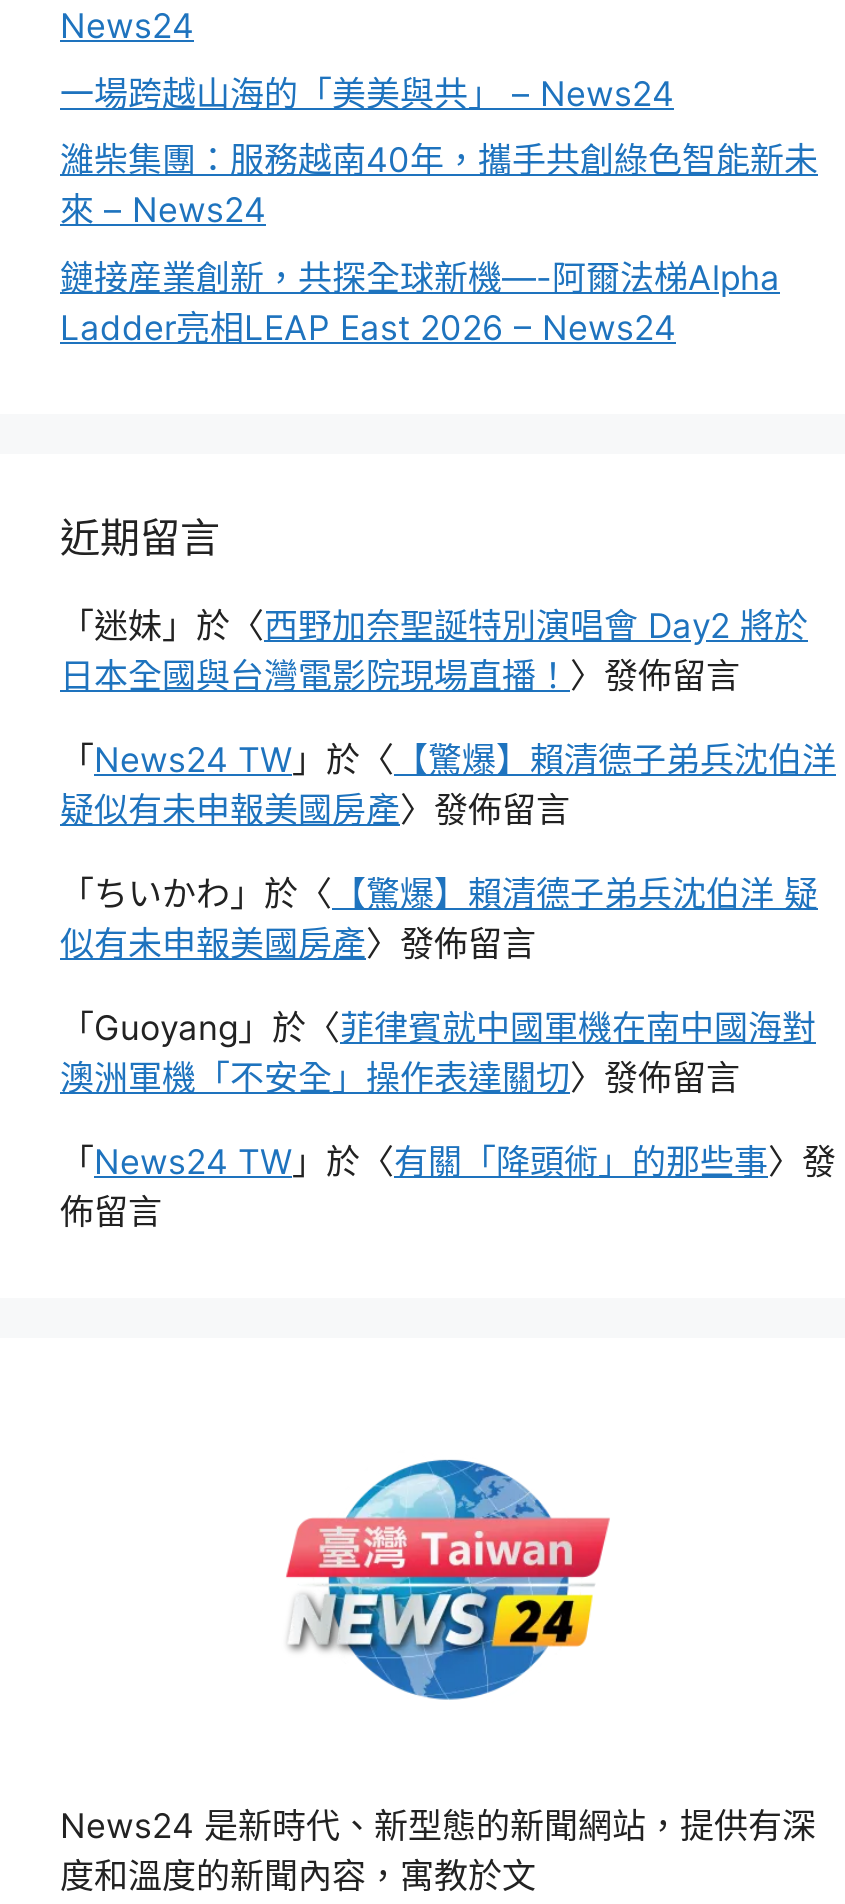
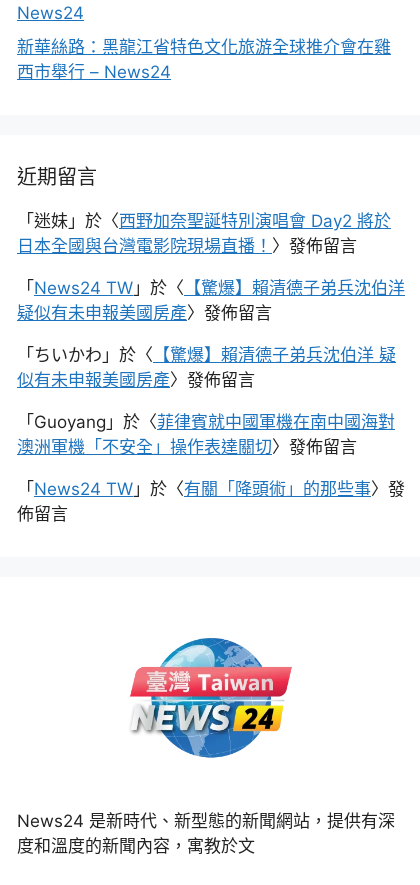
- 一場跨越山海的「美美與共」 – News24
- 濰柴集團：服務越南40年，攜手共創綠色智能新未
- 來 – News24
- 鏈接産業創新，共探全球新機—-阿爾法梯Alpha
- Ladder亮相LEAP East 2026 – News24
+ 新華絲路：黑龍江省特色文化旅游全球推介會在雞
+ 西市舉行 – News24
